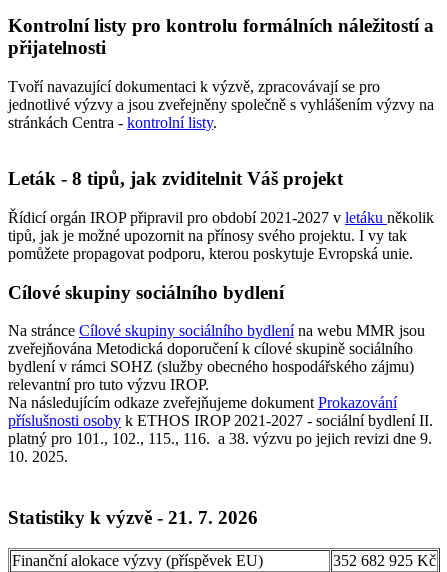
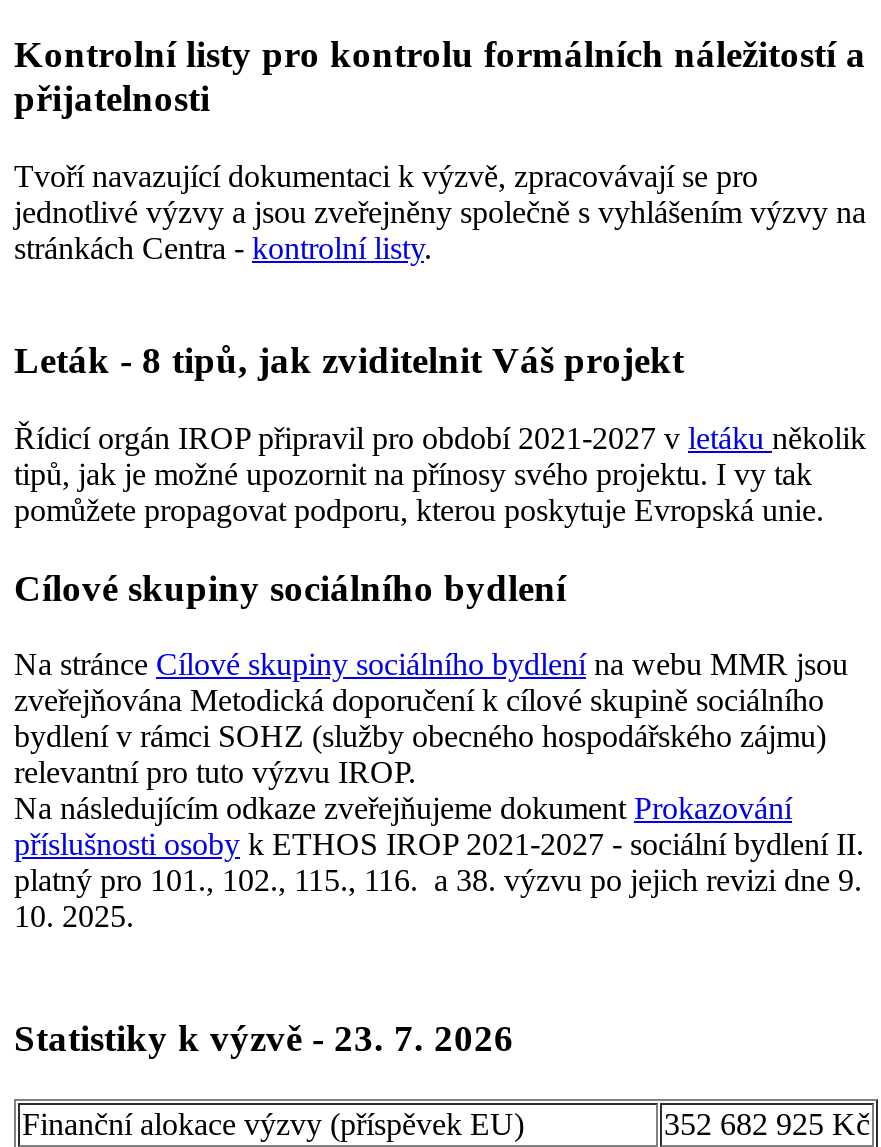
- Statistiky k výzvě - 21. 7. 2026
+ Statistiky k výzvě - 23. 7. 2026
